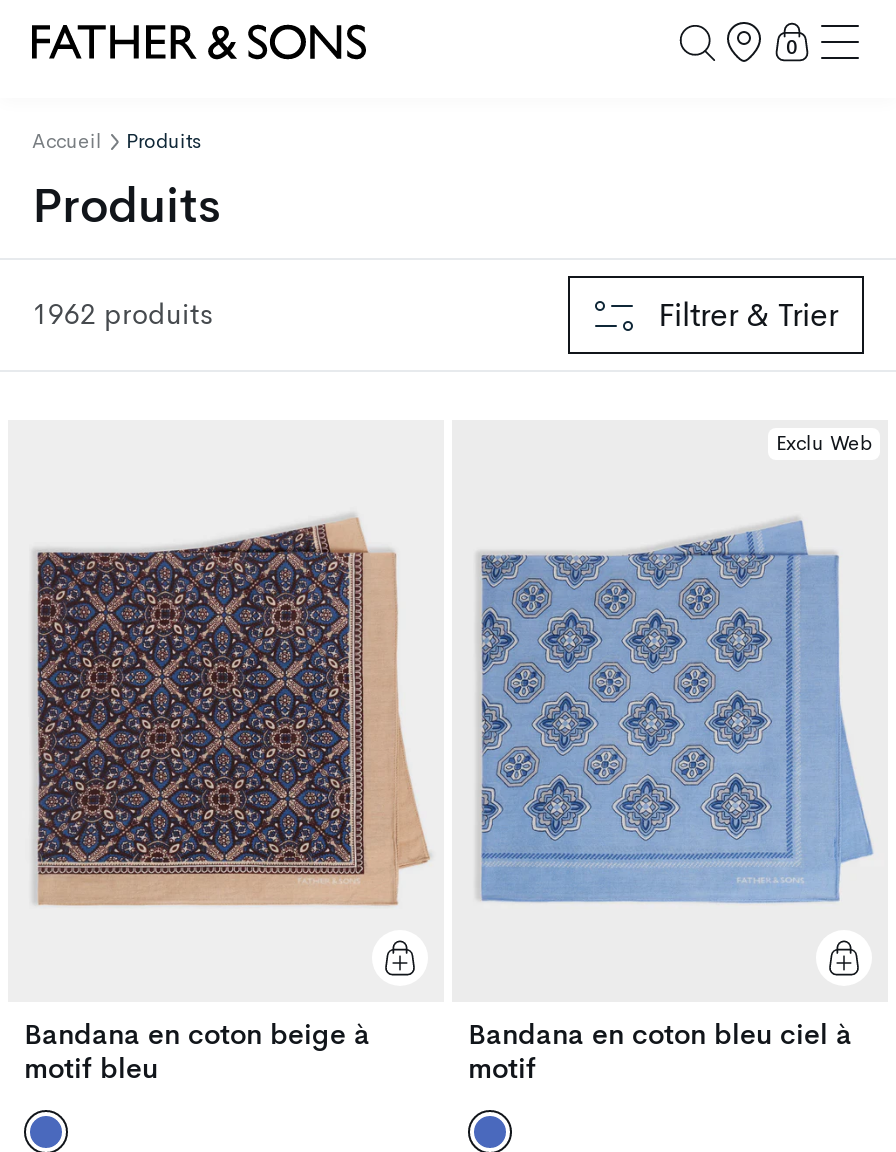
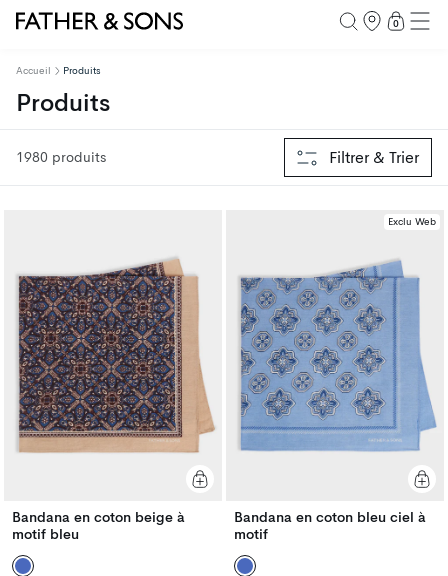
- 1962 produits
+ 1980 produits
